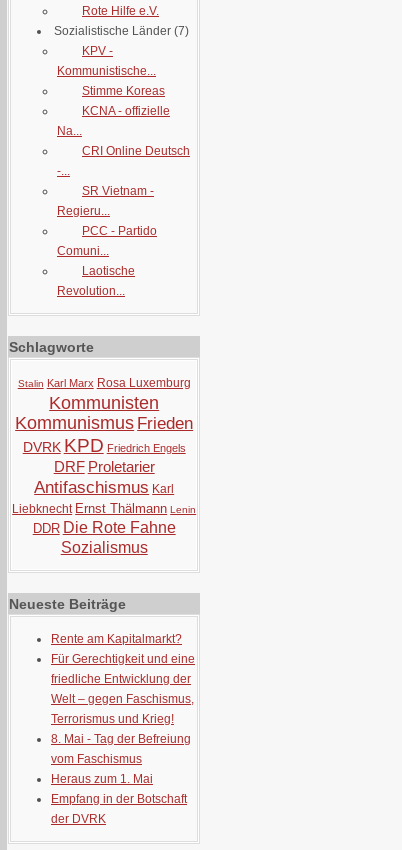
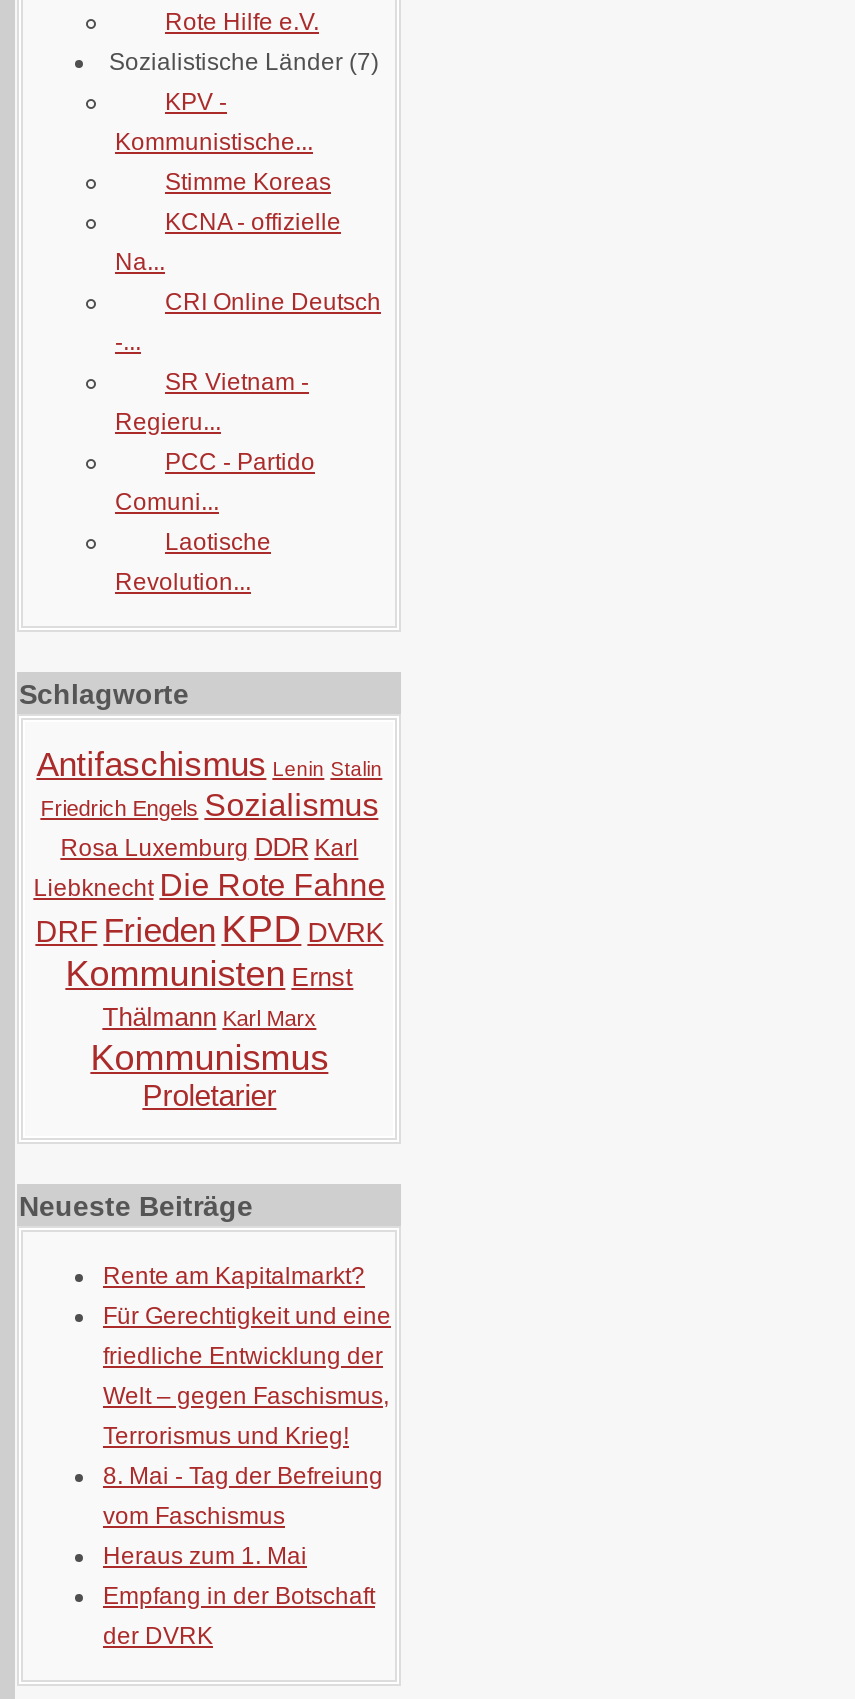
- Stalin Karl Marx Rosa Luxemburg
- Kommunisten
- Kommunismus Frieden
- DVRK KPD Friedrich Engels
- DRF Proletarier
- Antifaschismus Karl
- Liebknecht Ernst Thälmann Lenin
- DDR Die Rote Fahne
- Sozialismus
+ Antifaschismus Lenin Stalin
+ Friedrich Engels Sozialismus
+ Rosa Luxemburg DDR Karl
+ Liebknecht Die Rote Fahne
+ DRF Frieden KPD DVRK
+ Kommunisten Ernst
+ Thälmann Karl Marx
+ Kommunismus
+ Proletarier
